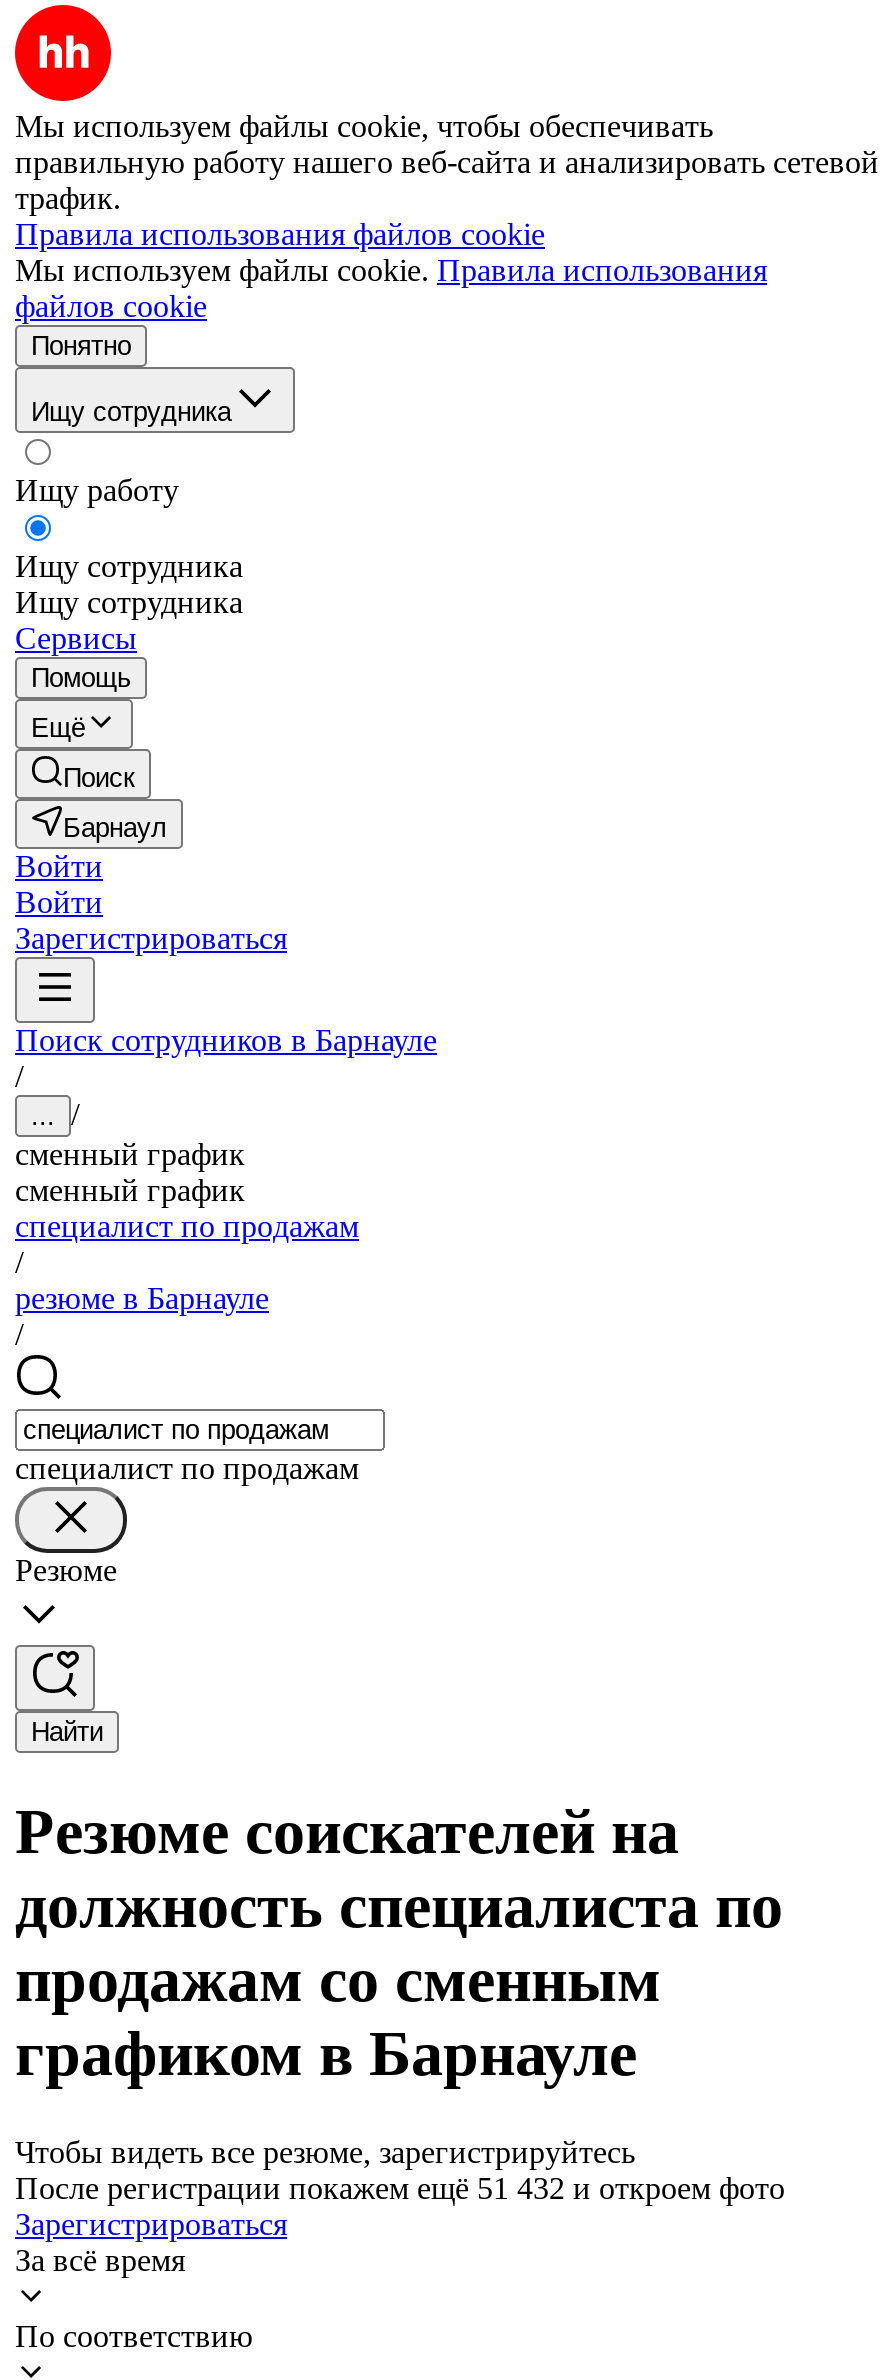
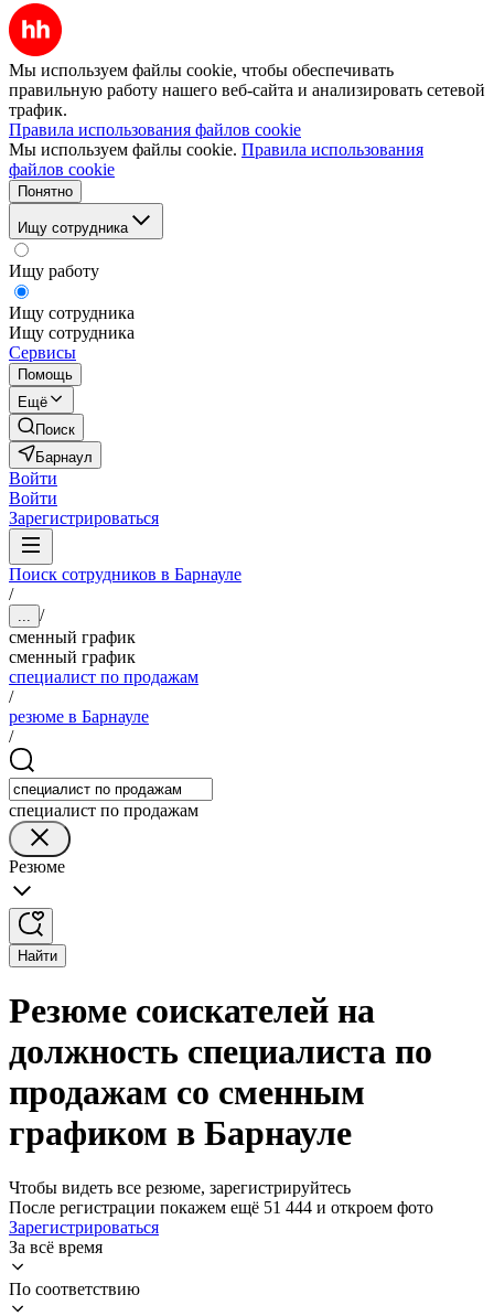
- После регистрации покажем ещё 51 432 и откроем фото
+ После регистрации покажем ещё 51 444 и откроем фото
